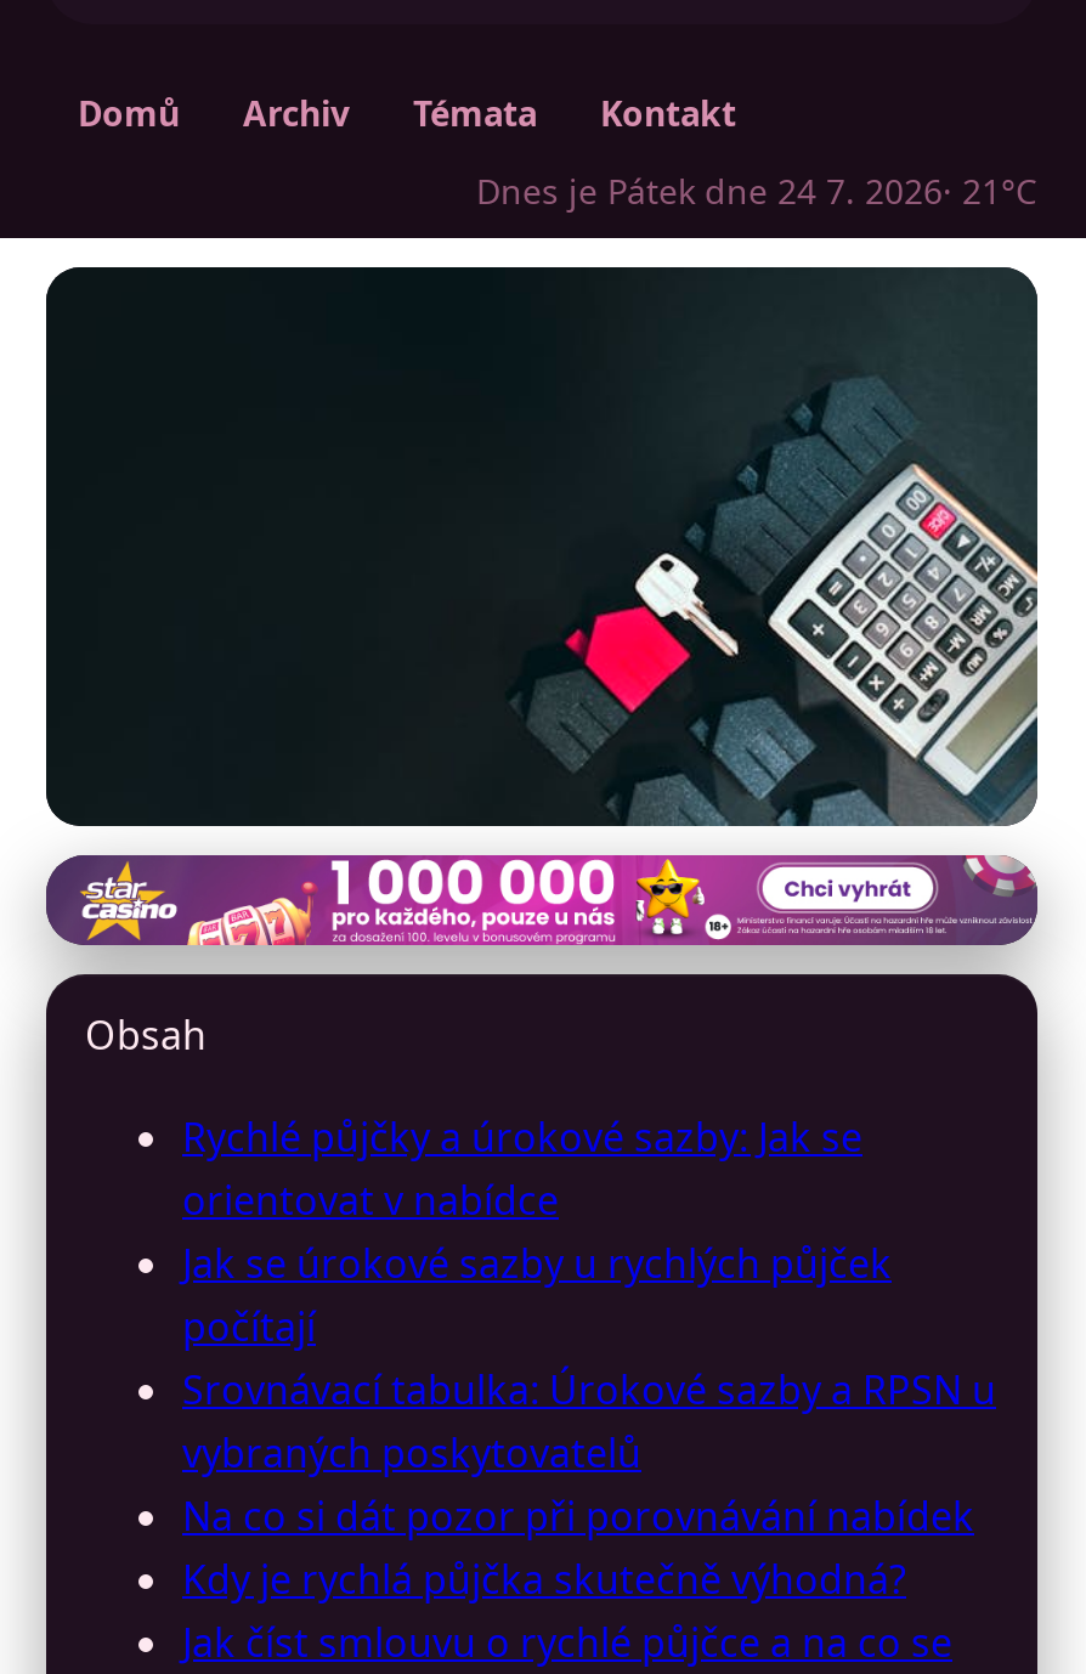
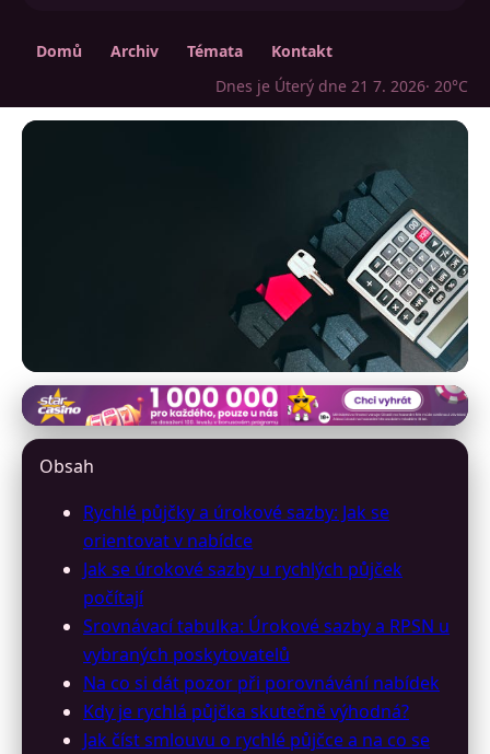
- Dnes je Pátek dne 24 7. 2026 · 21°C
+ Dnes je Úterý dne 21 7. 2026 · 20°C
